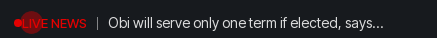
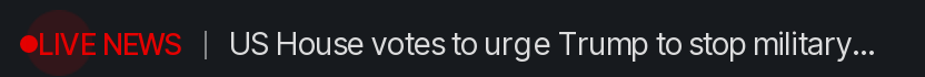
- Obi will serve only one term if elected, says
+ US House votes to urge Trump to stop military
